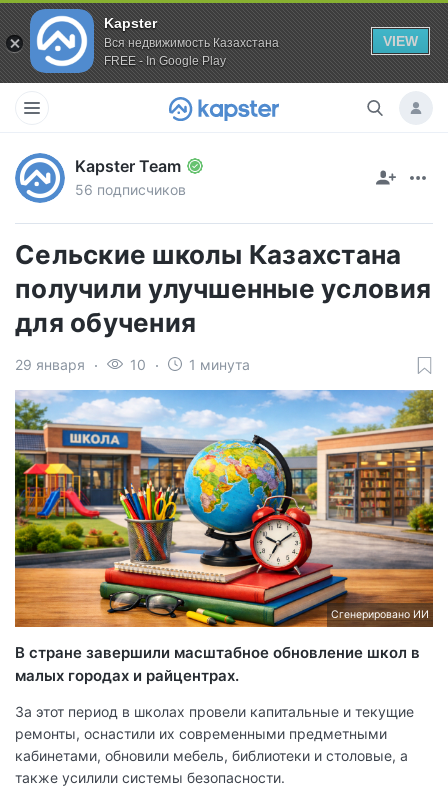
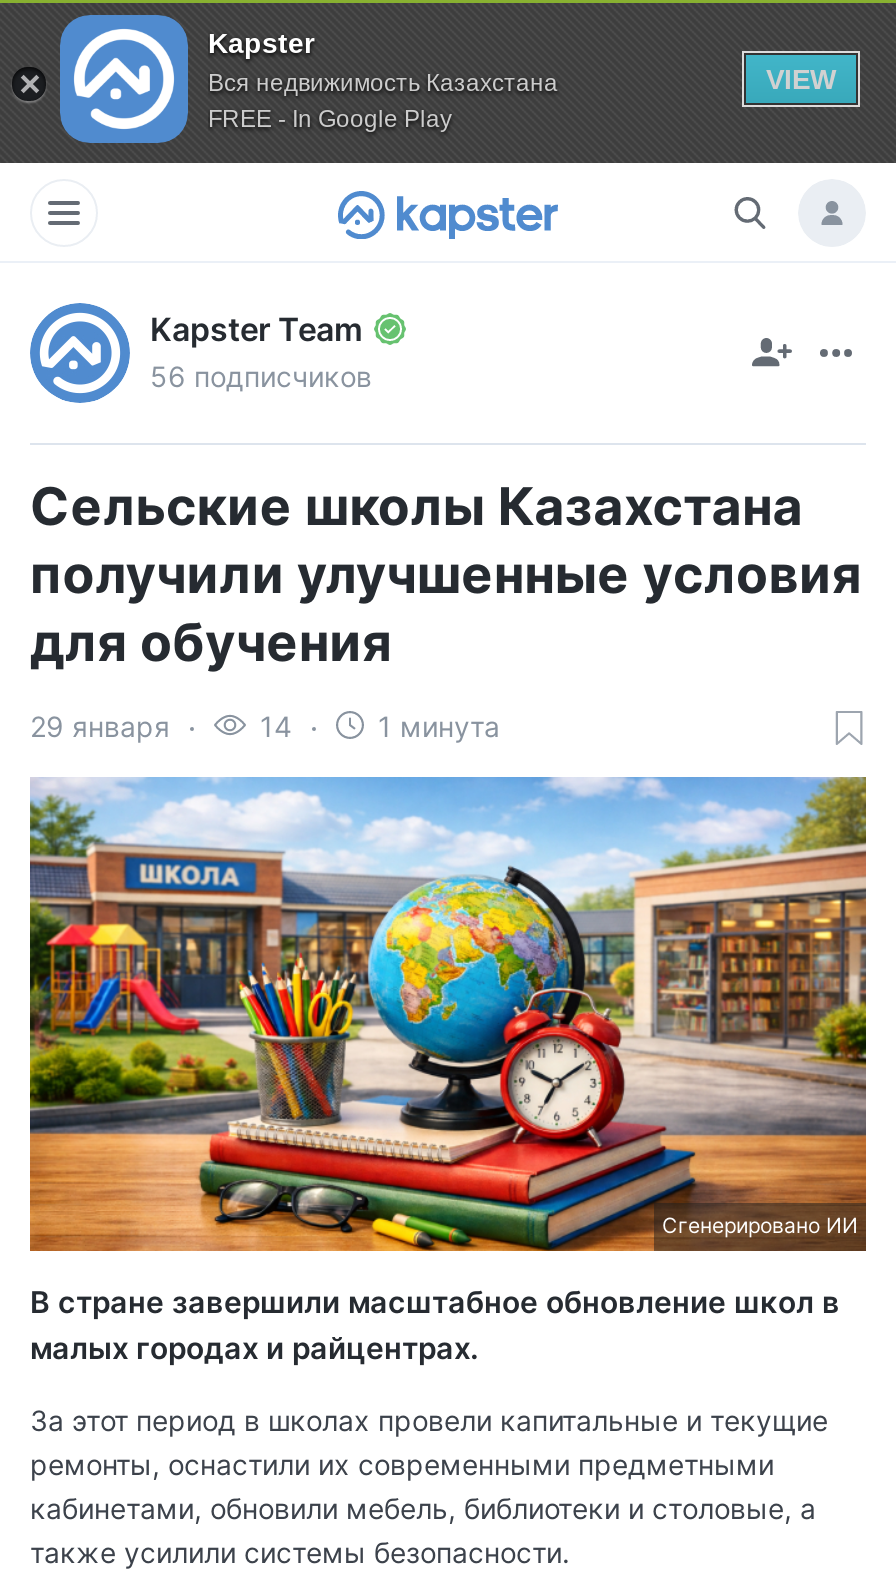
- 10
+ 14
